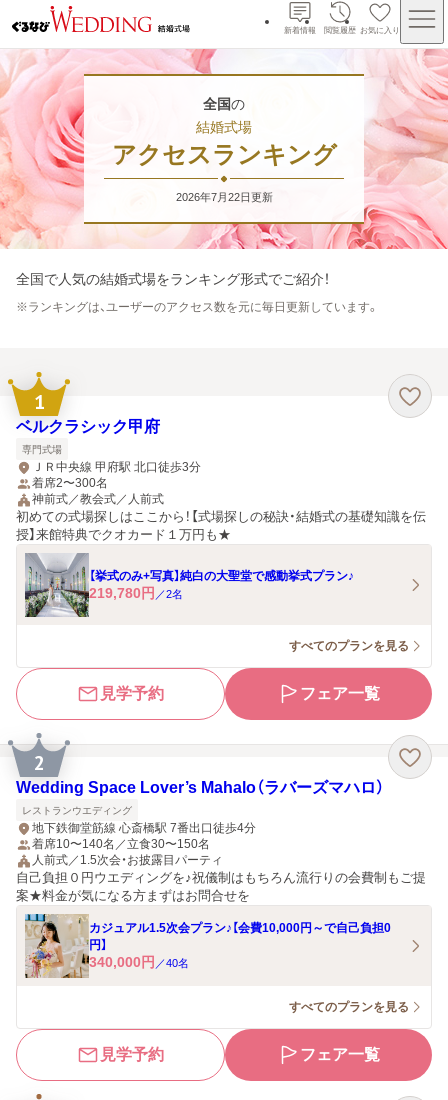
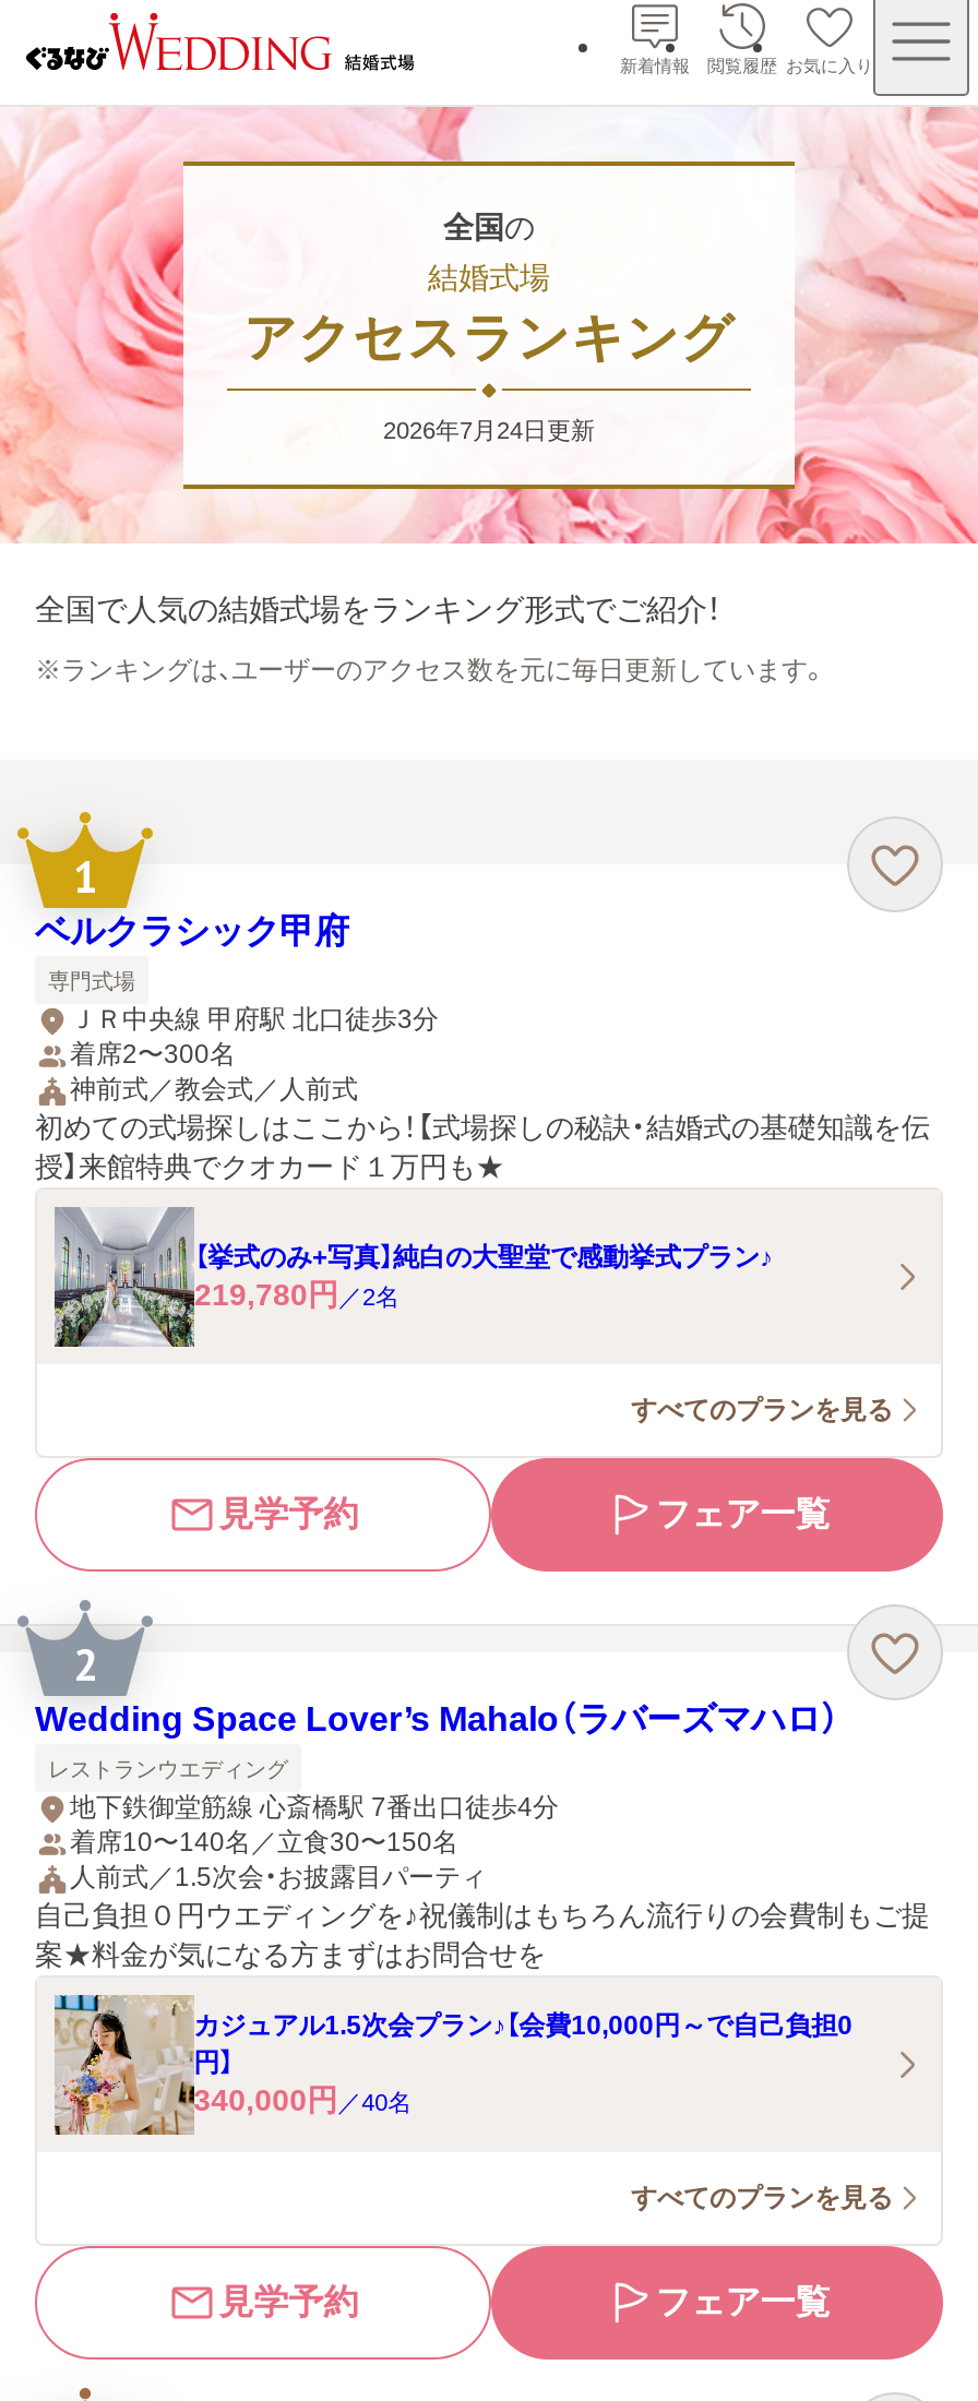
- 2026年7月22日更新
+ 2026年7月24日更新
